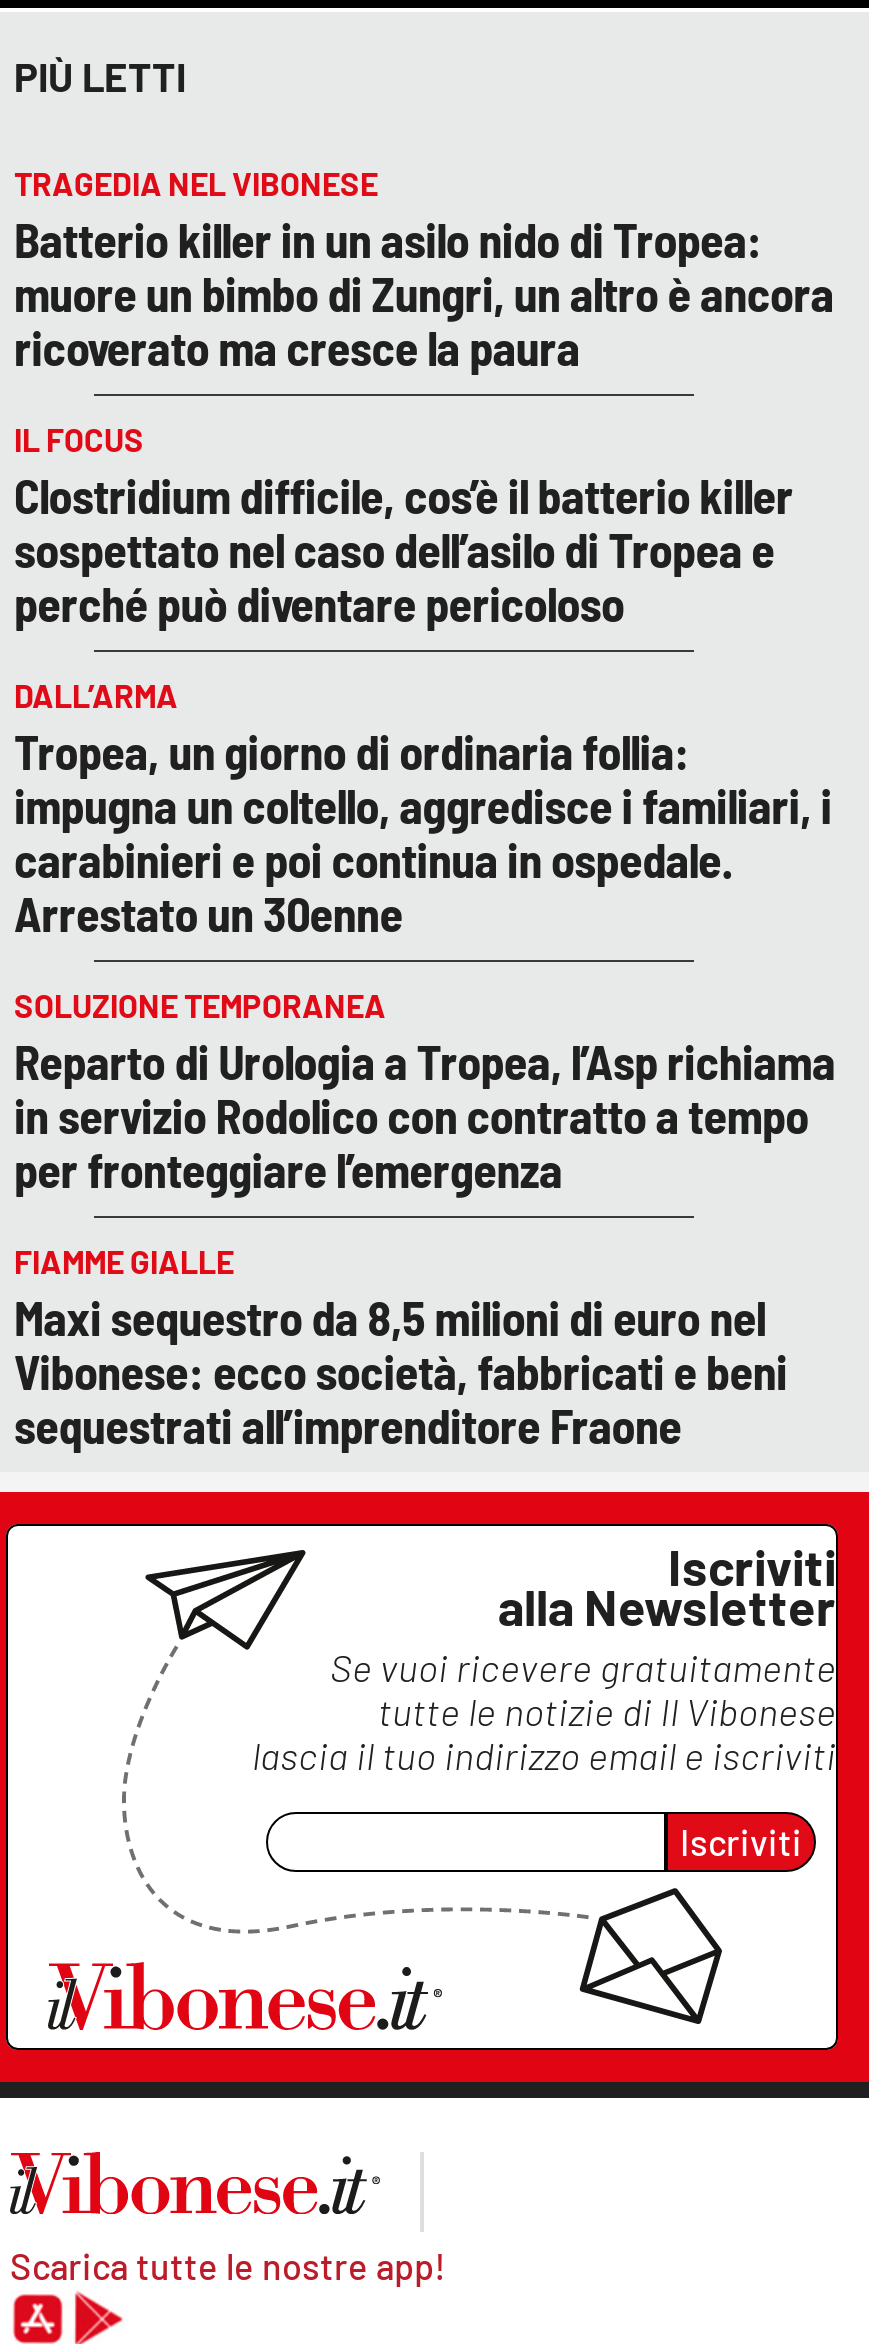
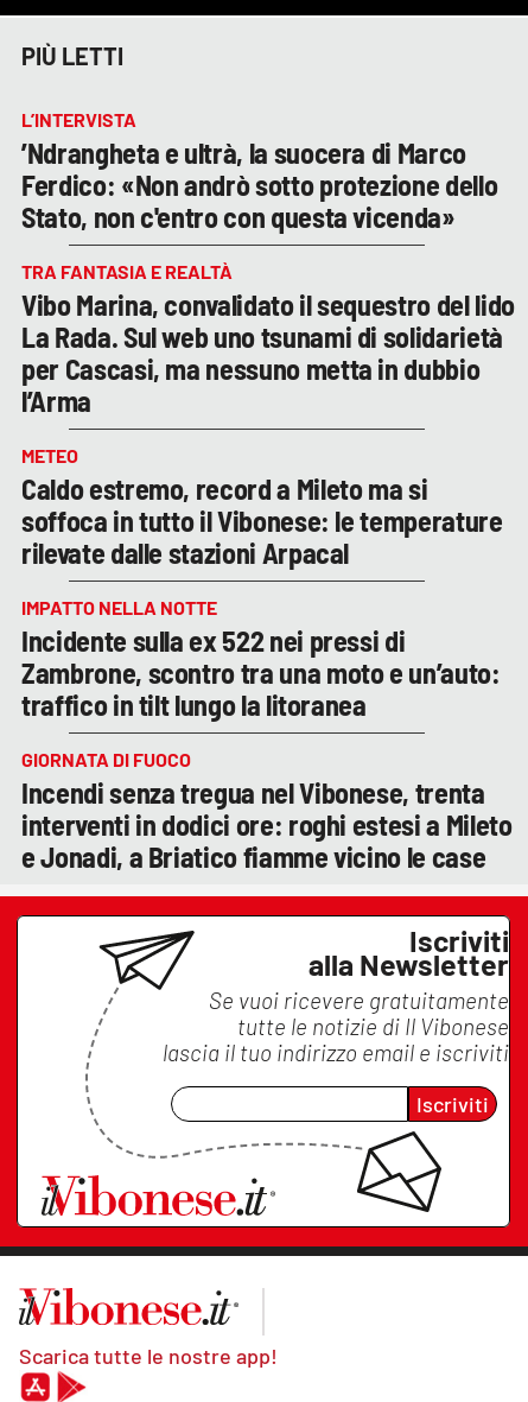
- TRAGEDIA NEL VIBONESE
- Batterio killer in un asilo nido di Tropea:
- muore un bimbo di Zungri, un altro è ancora
- ricoverato ma cresce la paura
+ L’INTERVISTA
+ ’Ndrangheta e ultrà, la suocera di Marco
+ Ferdico: «Non andrò sotto protezione dello
+ Stato, non c'entro con questa vicenda»

- IL FOCUS
- Clostridium difficile, cos’è il batterio killer
- sospettato nel caso dell’asilo di Tropea e
- perché può diventare pericoloso
+ TRA FANTASIA E REALTÀ
+ Vibo Marina, convalidato il sequestro del lido
+ La Rada. Sul web uno tsunami di solidarietà
+ per Cascasi, ma nessuno metta in dubbio
+ l’Arma

- DALL’ARMA
- Tropea, un giorno di ordinaria follia:
- impugna un coltello, aggredisce i familiari, i
- carabinieri e poi continua in ospedale.
- Arrestato un 30enne
+ METEO
+ Caldo estremo, record a Mileto ma si
+ soffoca in tutto il Vibonese: le temperature
+ rilevate dalle stazioni Arpacal

- SOLUZIONE TEMPORANEA
- Reparto di Urologia a Tropea, l’Asp richiama
- in servizio Rodolico con contratto a tempo
- per fronteggiare l’emergenza
+ IMPATTO NELLA NOTTE
+ Incidente sulla ex 522 nei pressi di
+ Zambrone, scontro tra una moto e un’auto:
+ traffico in tilt lungo la litoranea

- FIAMME GIALLE
- Maxi sequestro da 8,5 milioni di euro nel
- Vibonese: ecco società, fabbricati e beni
- sequestrati all’imprenditore Fraone
+ GIORNATA DI FUOCO
+ Incendi senza tregua nel Vibonese, trenta
+ interventi in dodici ore: roghi estesi a Mileto
+ e Jonadi, a Briatico fiamme vicino le case
